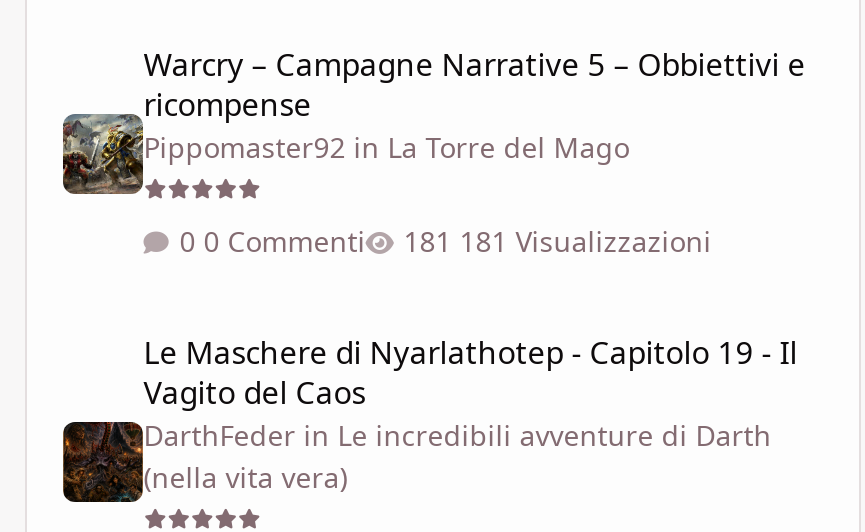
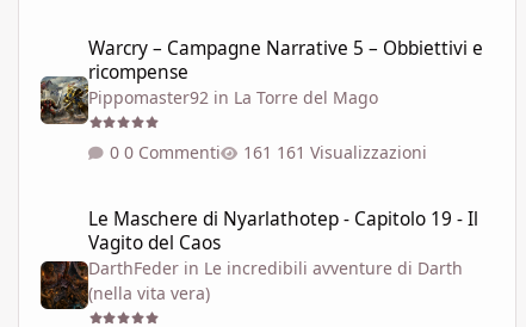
- 181 Visualizzazioni
+ 161 Visualizzazioni
